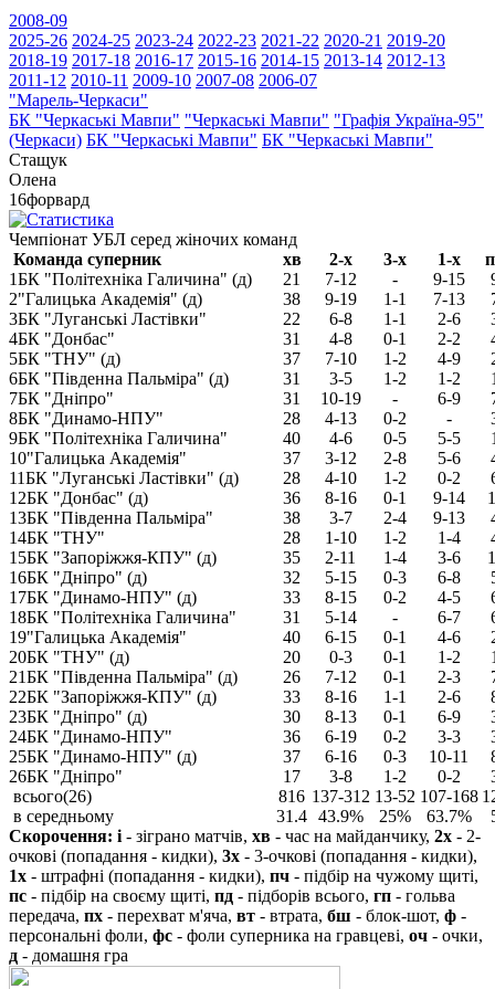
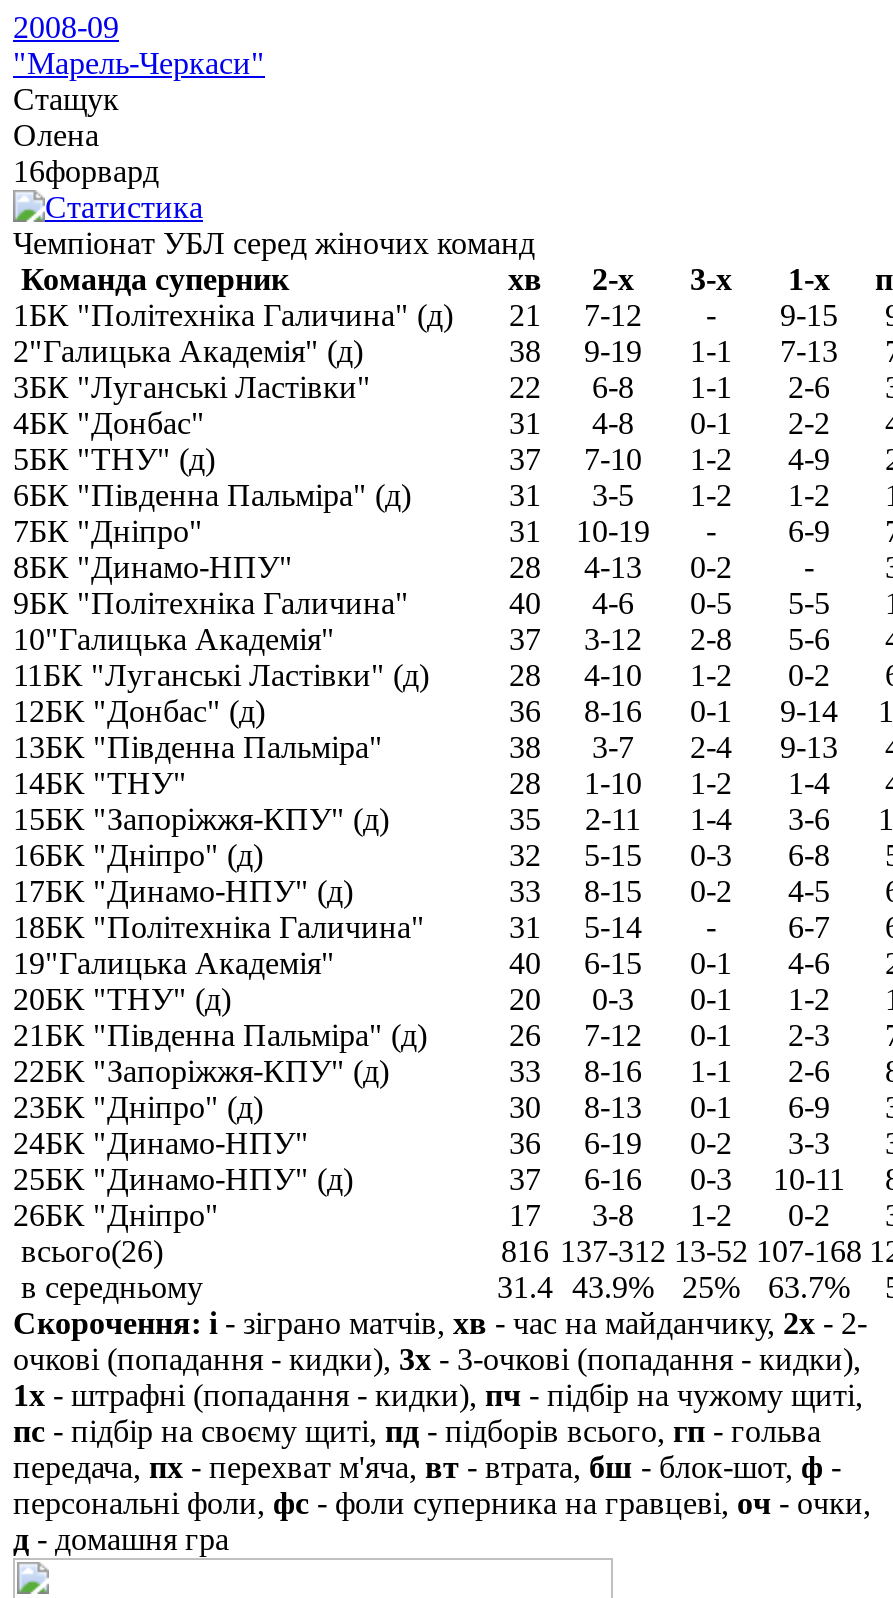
- 2025-26 2024-25 2023-24 2022-23 2021-22 2020-21 2019-20
- 2018-19 2017-18 2016-17 2015-16 2014-15 2013-14 2012-13
- 2011-12 2010-11 2009-10 2007-08 2006-07

- БК "Черкаські Мавпи" "Черкаські Мавпи" "Графія Україна-95"
- (Черкаси) БК "Черкаські Мавпи" БК "Черкаські Мавпи"
